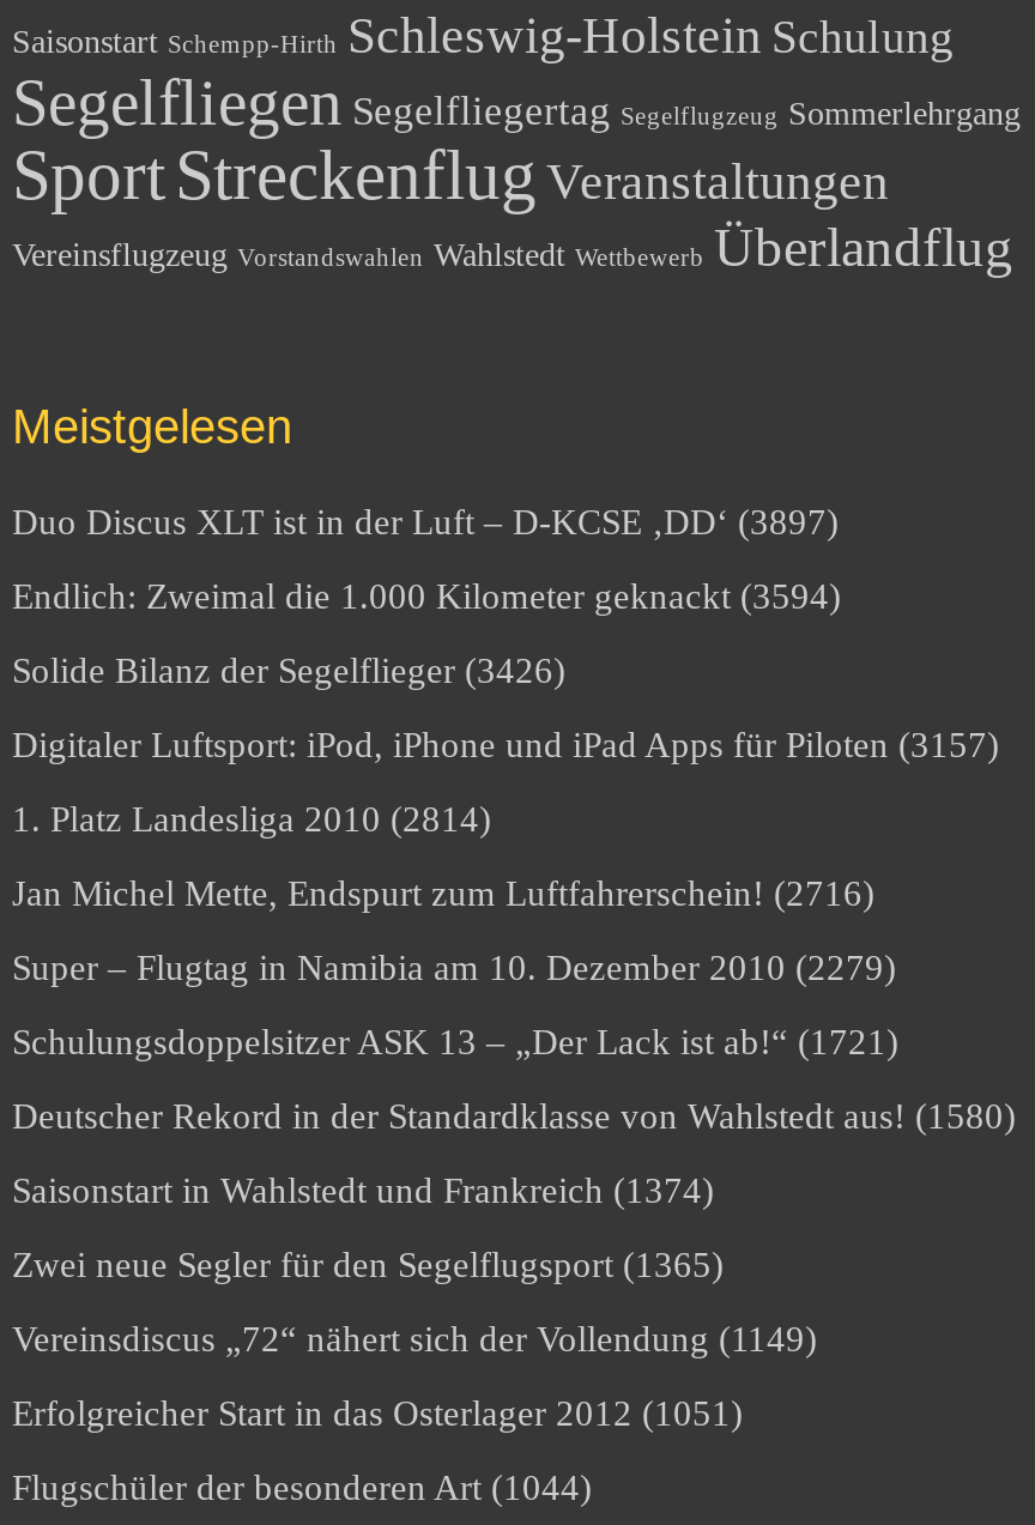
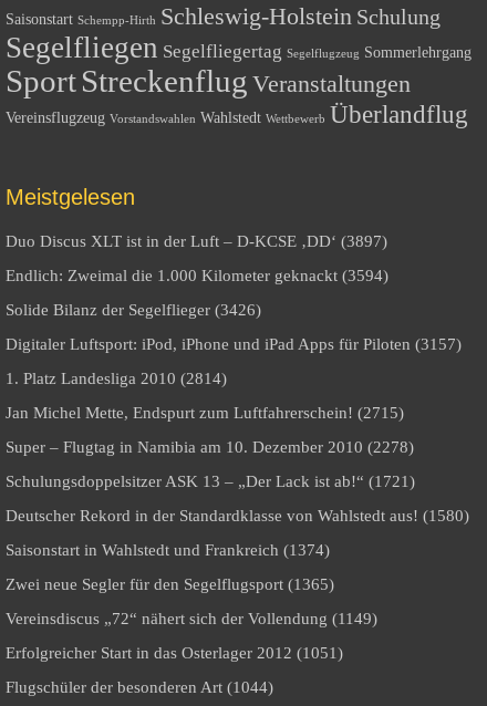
- Jan Michel Mette, Endspurt zum Luftfahrerschein! (2716)
+ Jan Michel Mette, Endspurt zum Luftfahrerschein! (2715)

- Super – Flugtag in Namibia am 10. Dezember 2010 (2279)
+ Super – Flugtag in Namibia am 10. Dezember 2010 (2278)
